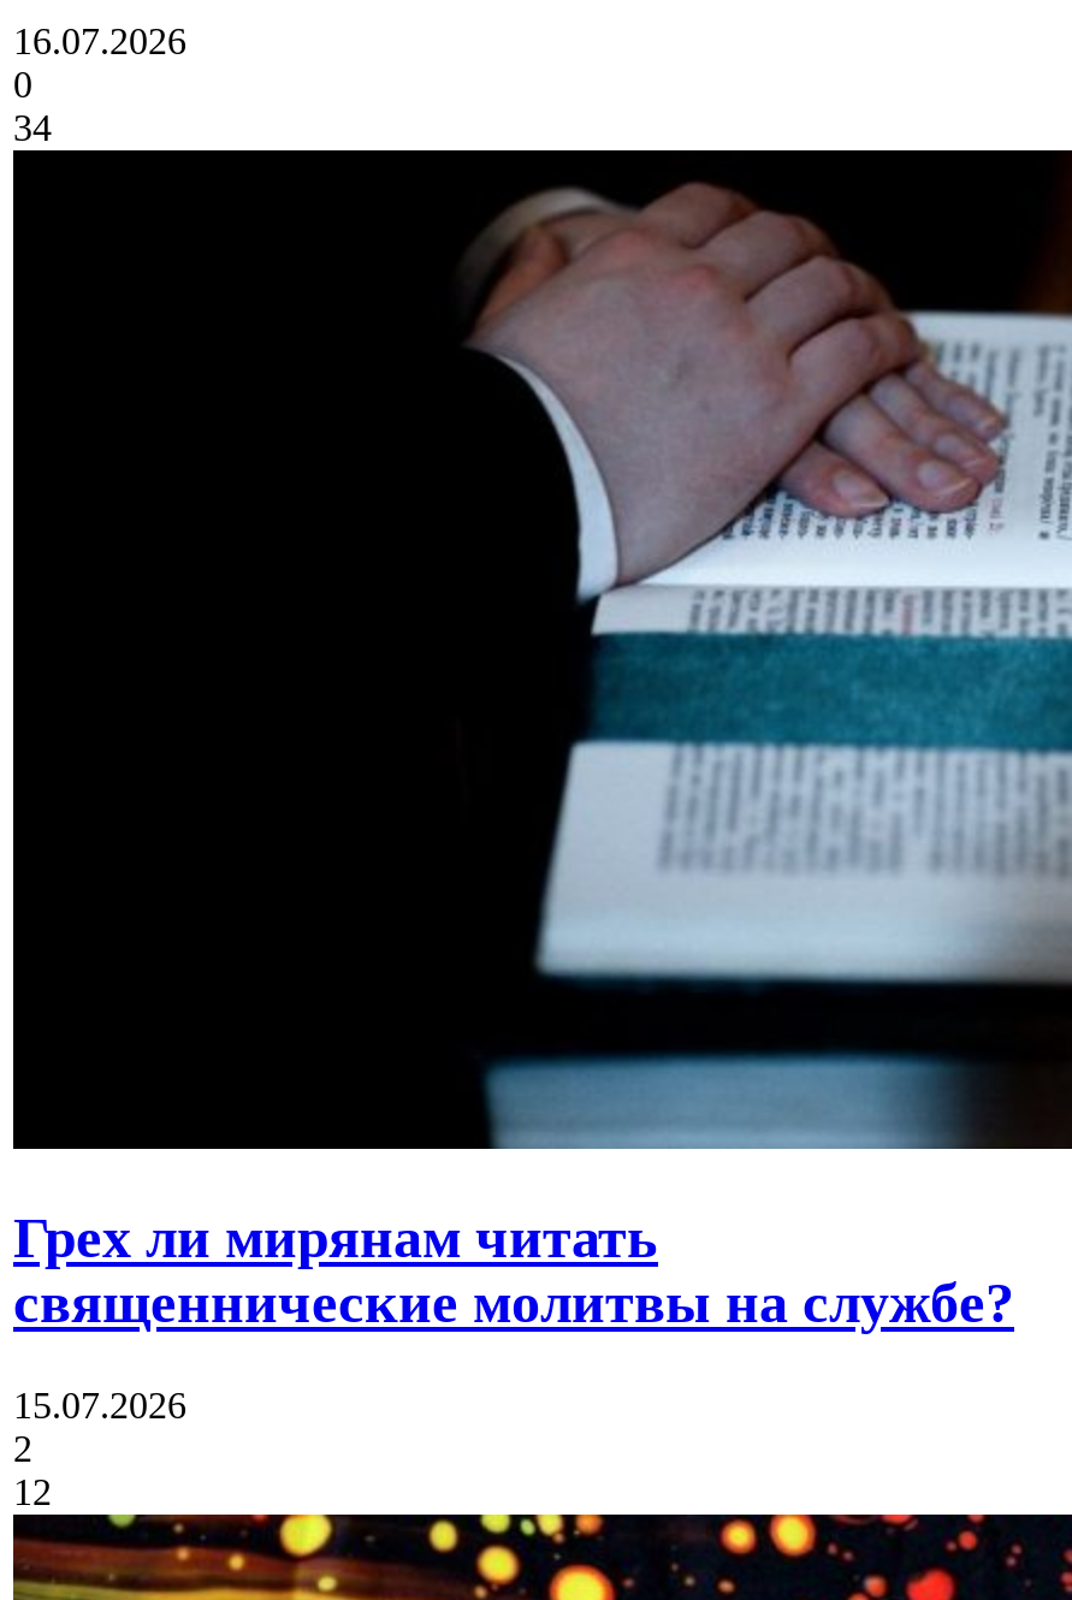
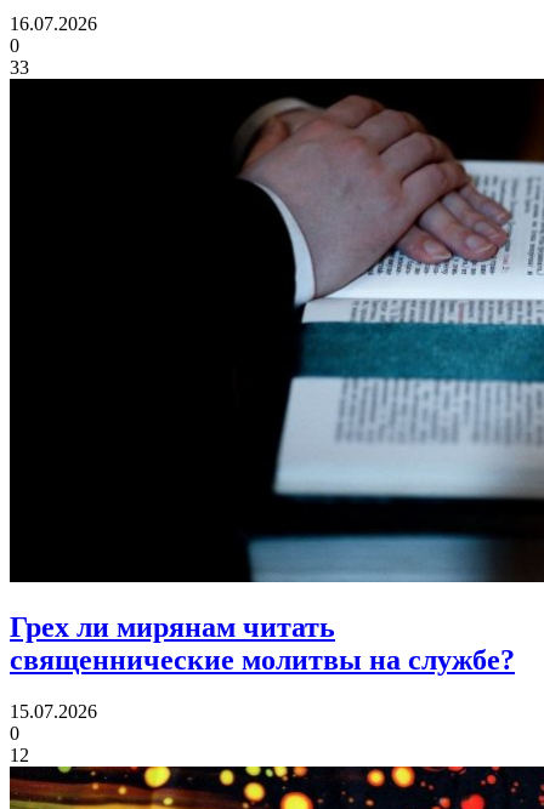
- 34
+ 33

- 2
+ 0
